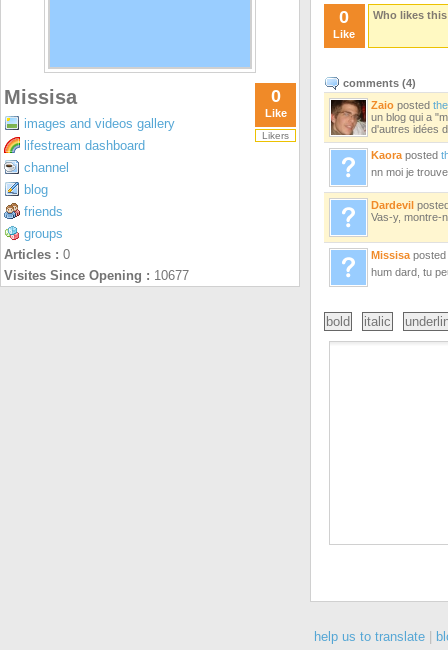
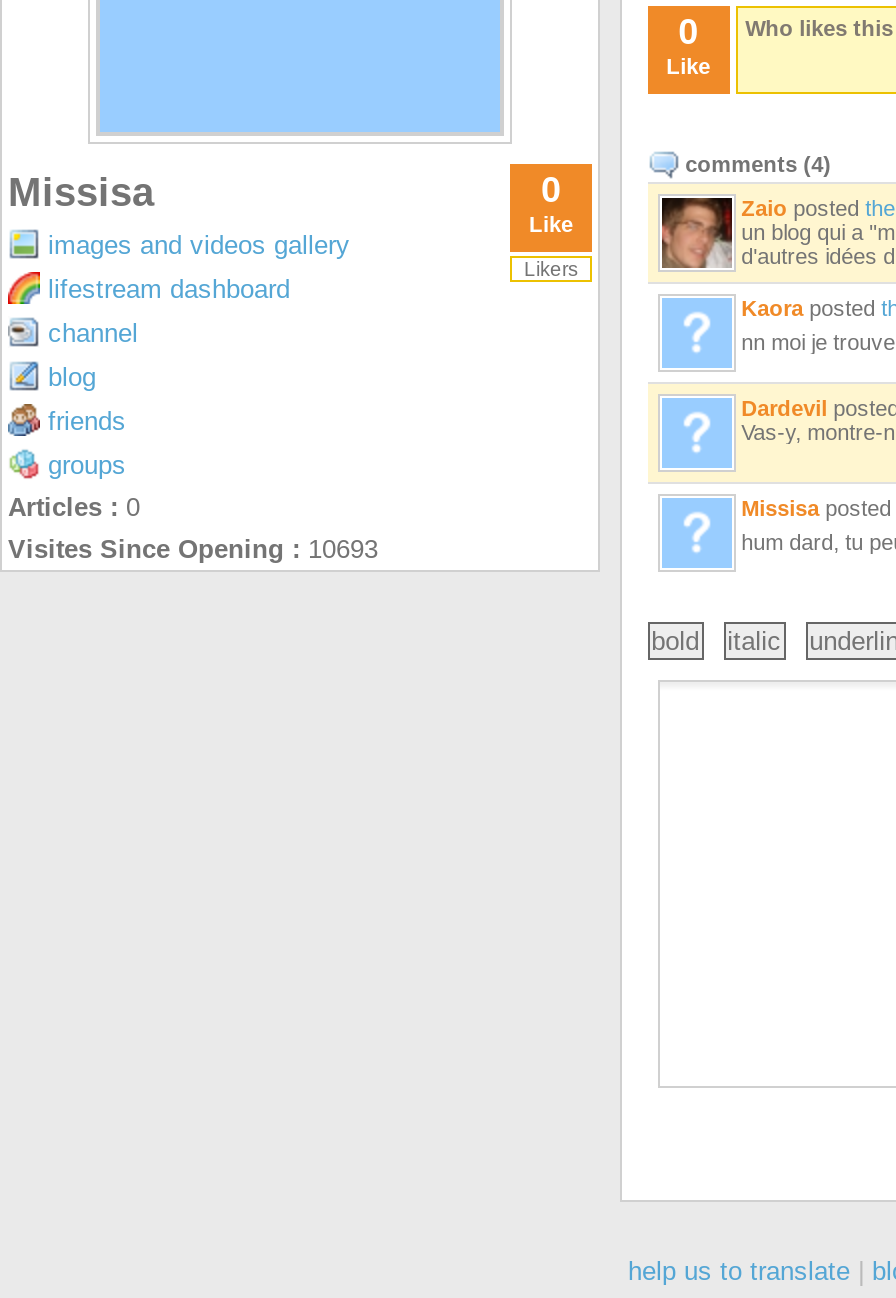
- Visites Since Opening : 10677
+ Visites Since Opening : 10693
